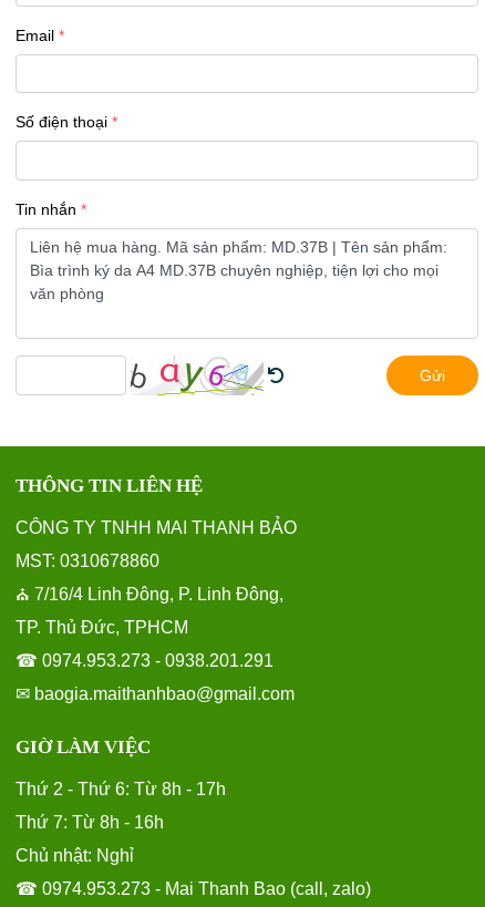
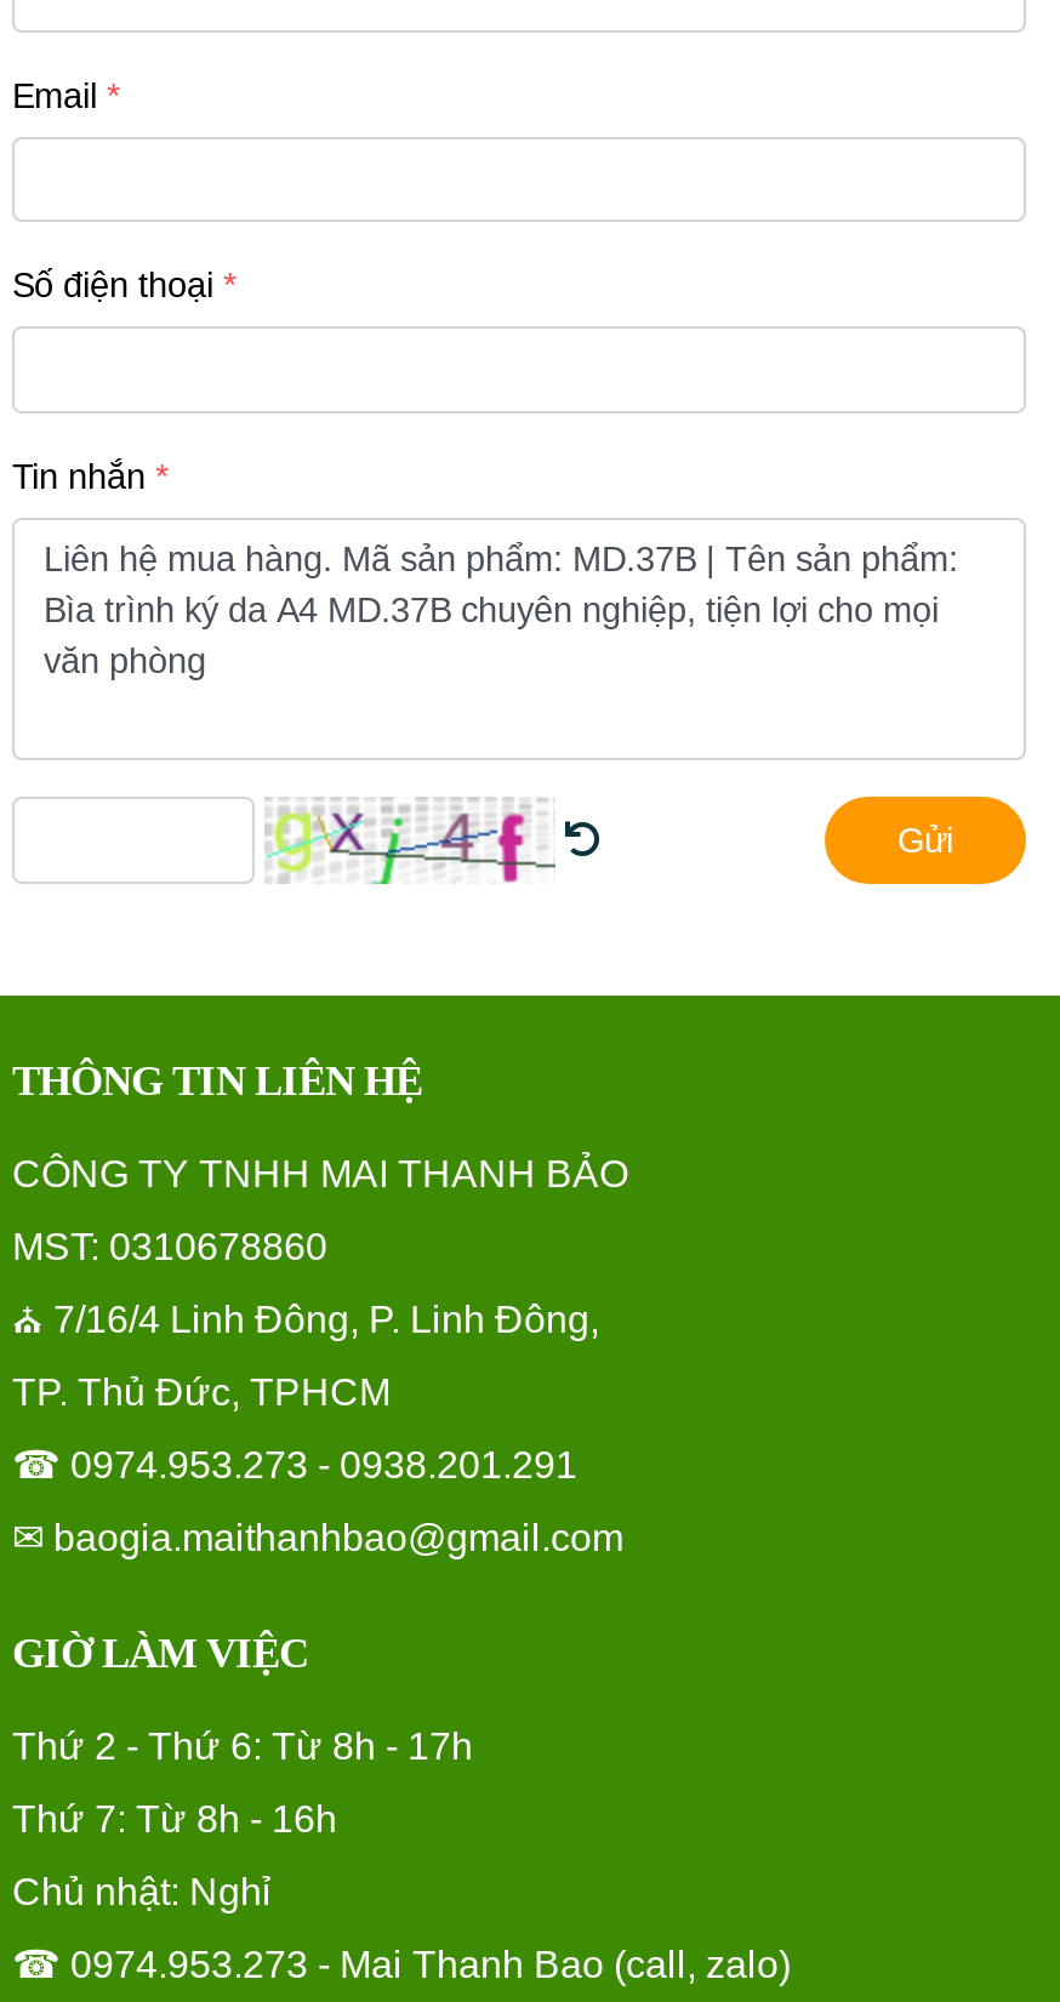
- [image]
+ [image]
